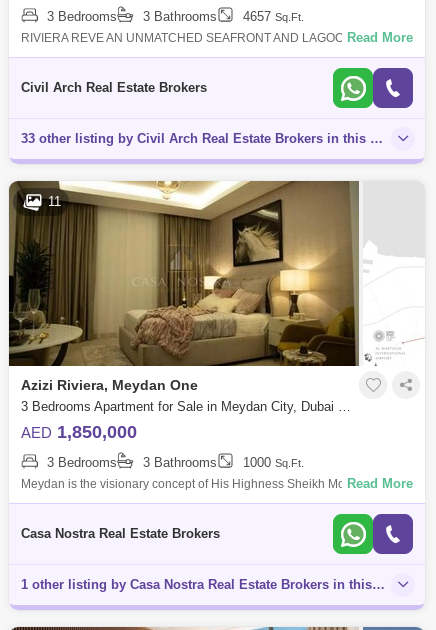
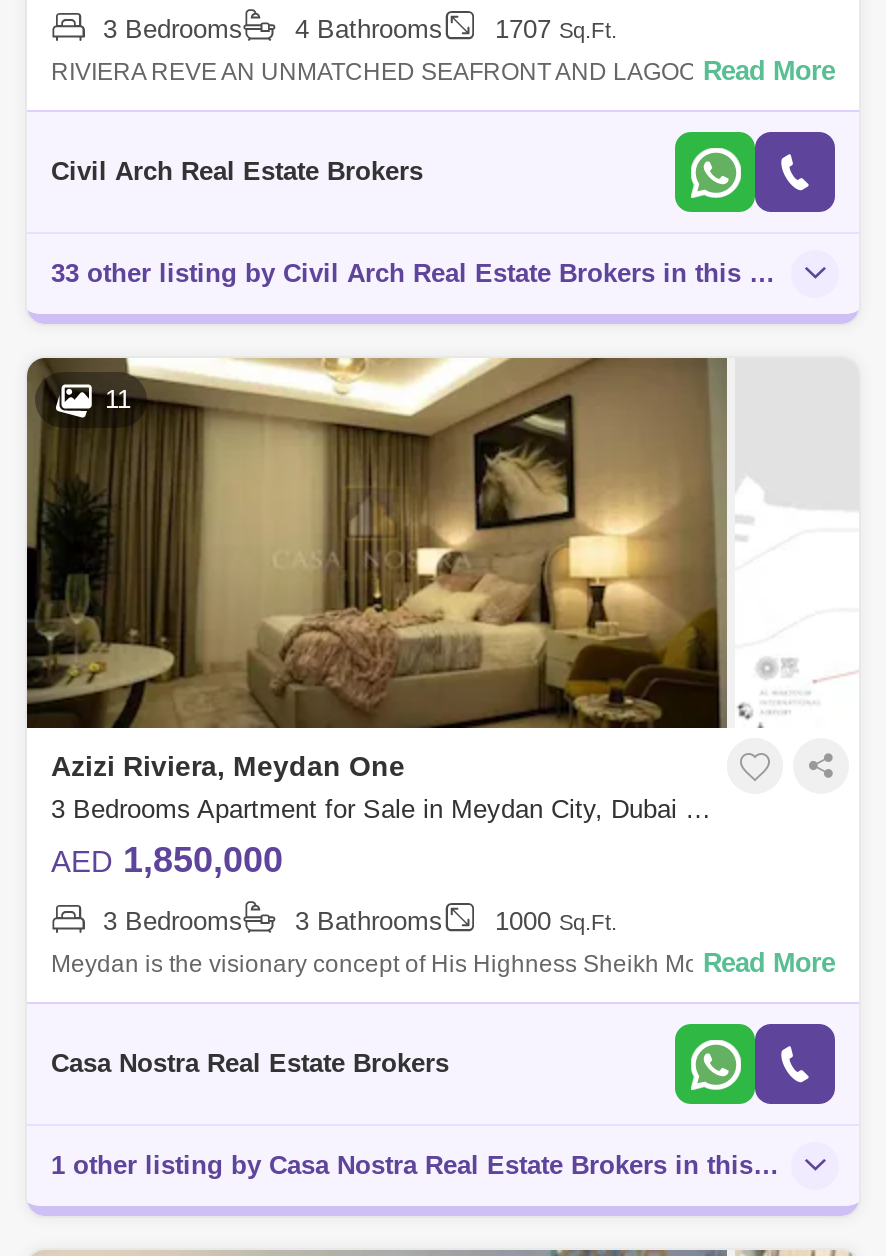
- 3 Bathrooms
+ 4 Bathrooms

- 4657 Sq.Ft.
+ 1707 Sq.Ft.
